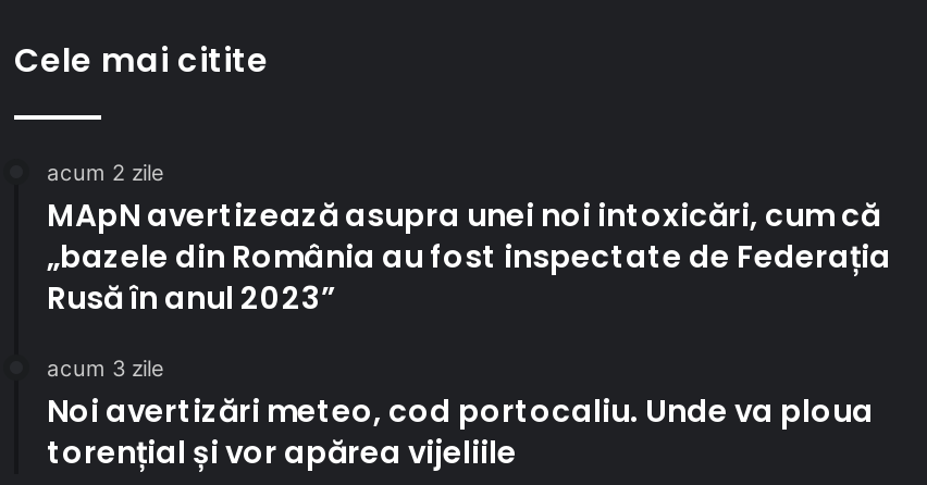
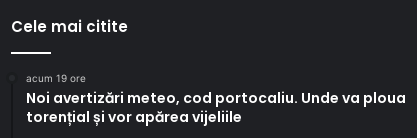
- acum 2 zile
- MApN avertizează asupra unei noi intoxicări, cum că
- „bazele din România au fost inspectate de Federația
- Rusă în anul 2023”
- acum 3 zile
+ acum 19 ore
